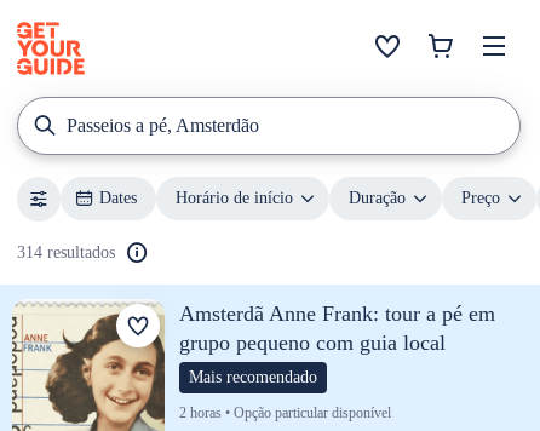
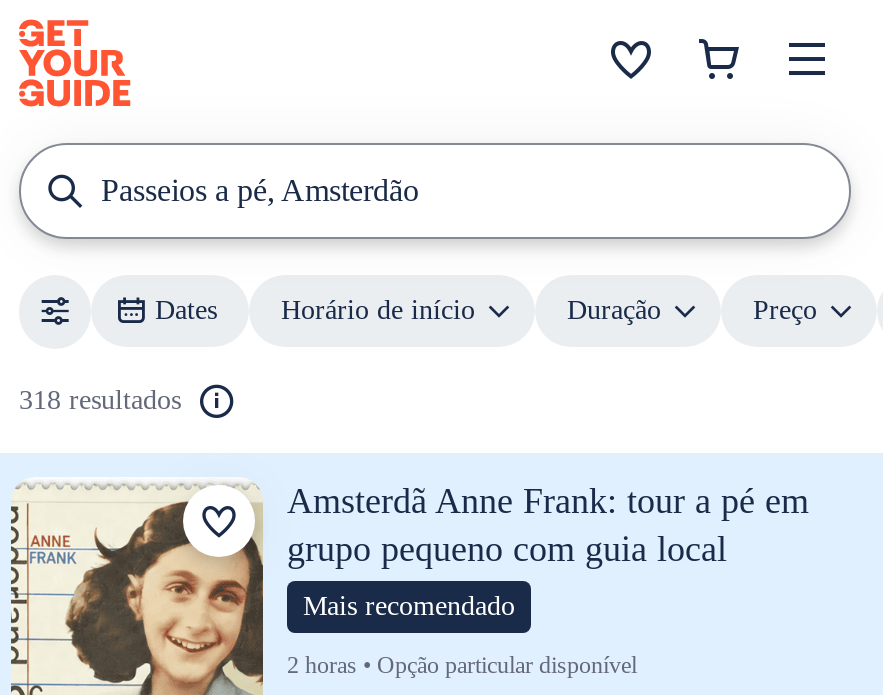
- 314 resultados
+ 318 resultados
